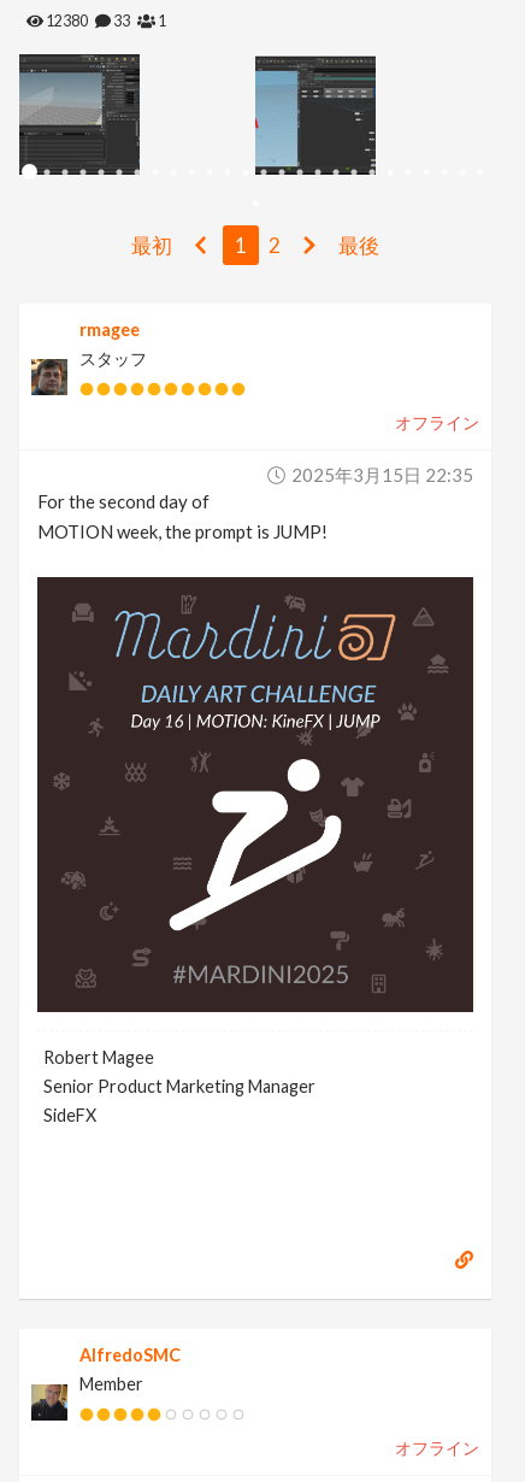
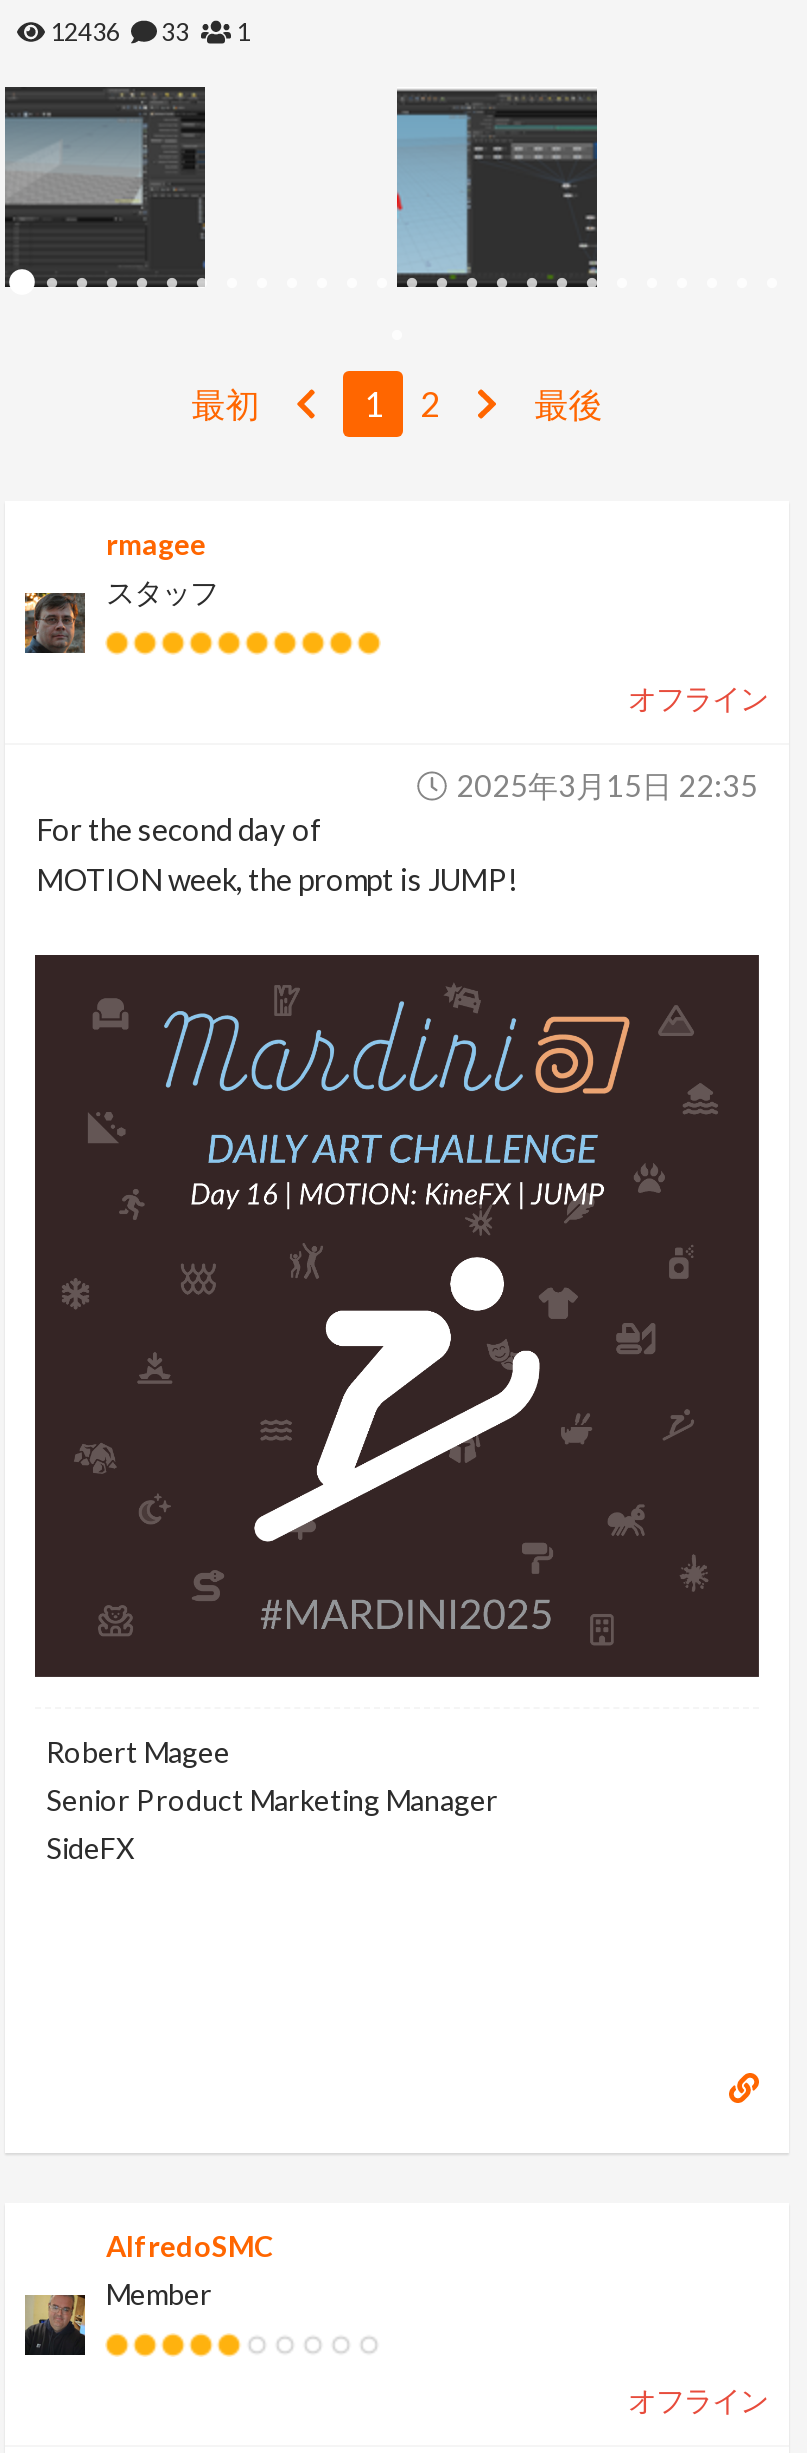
- 12380
+ 12436
